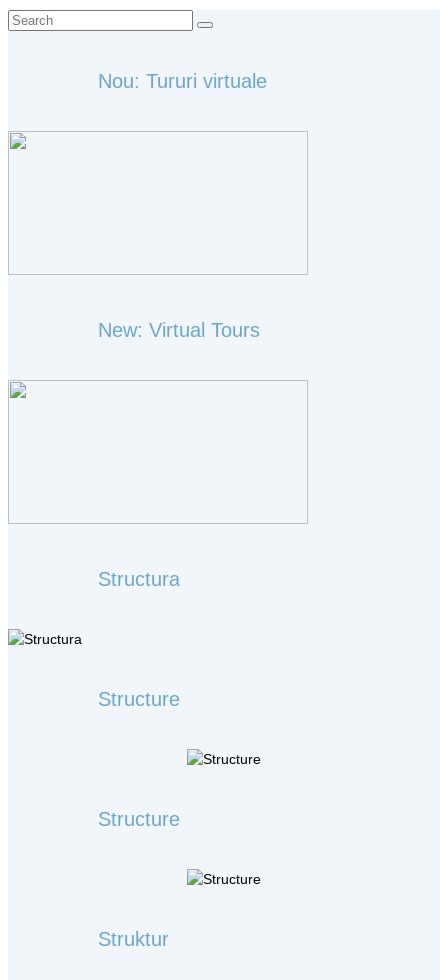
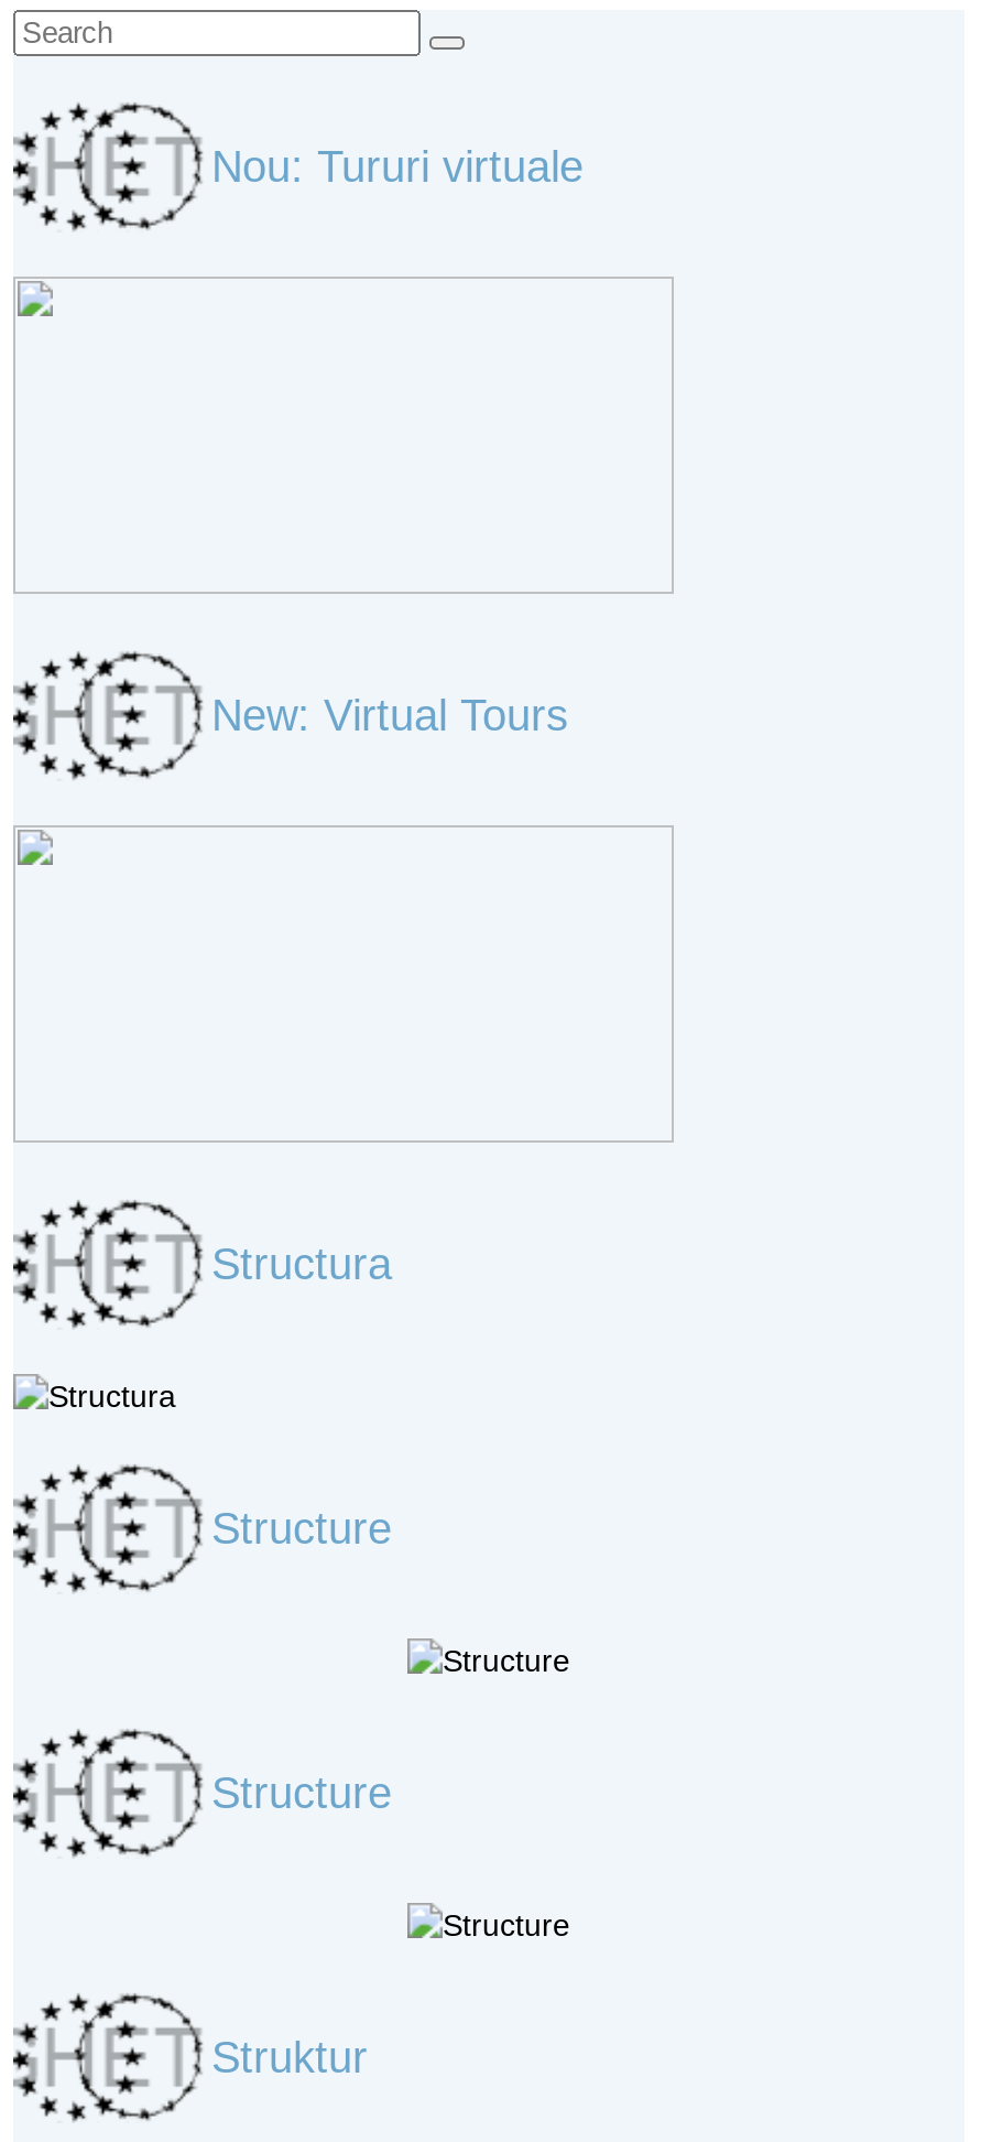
+ [image]

+ [image]

+ [image]

+ [image]

+ [image]

+ [image]
